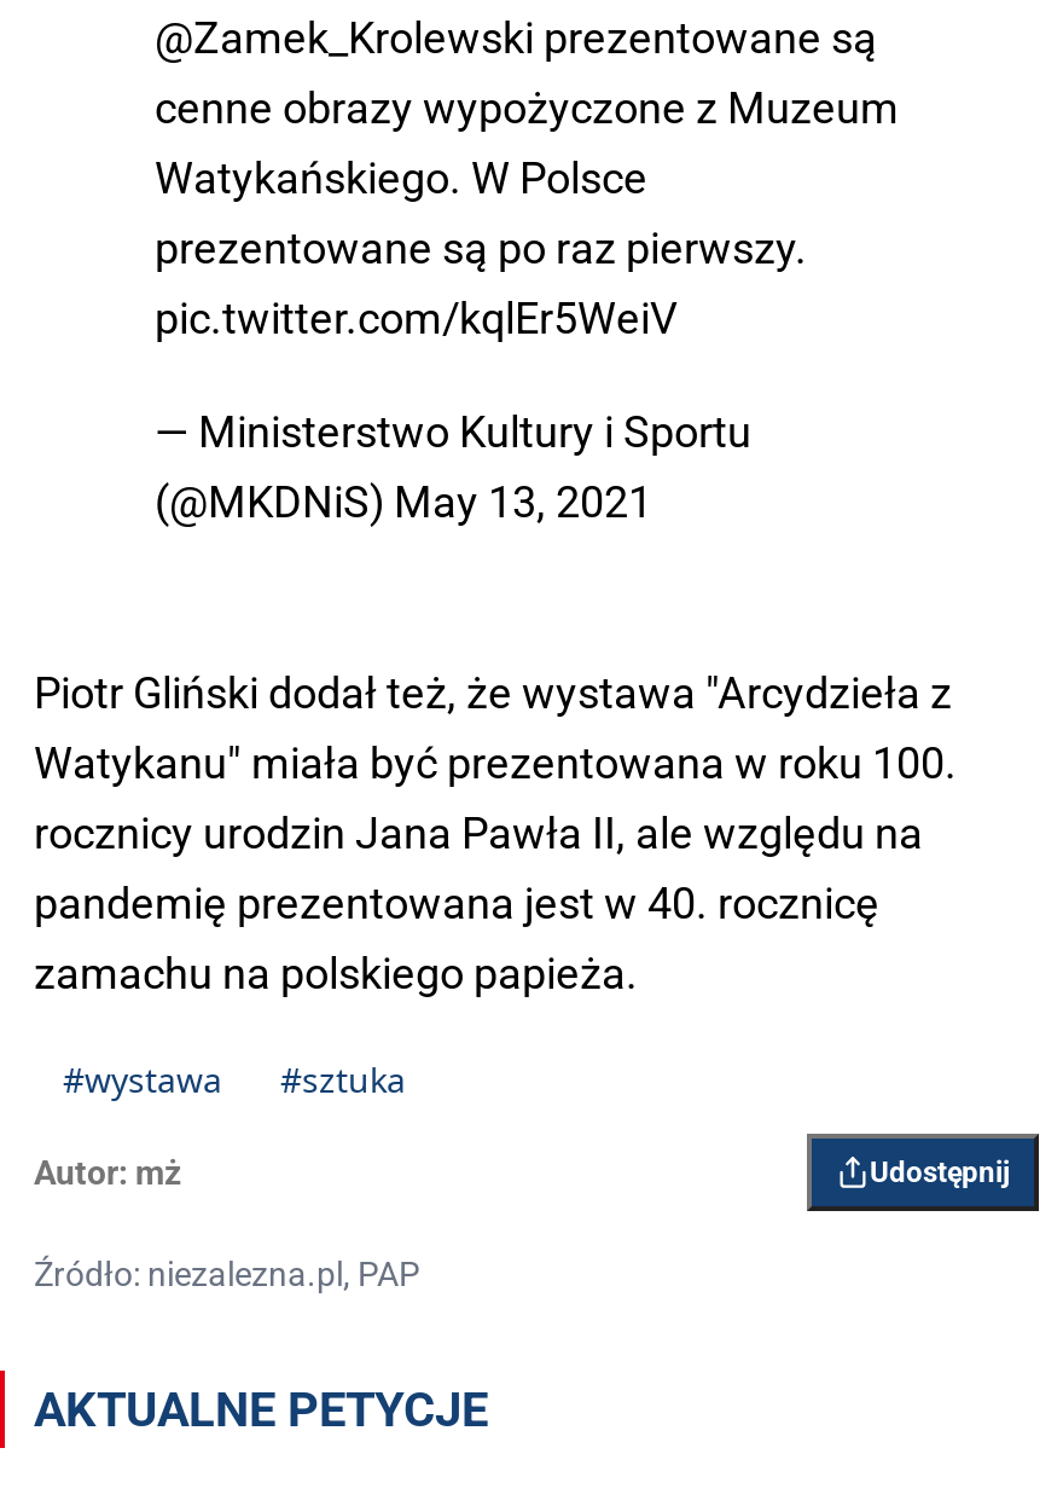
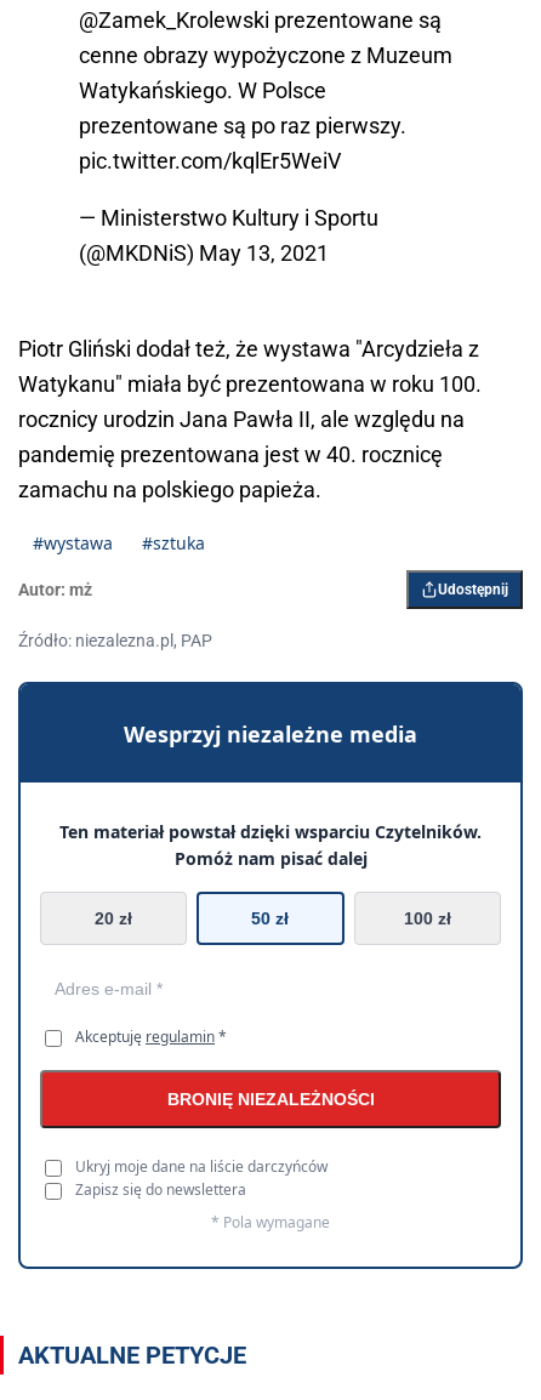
+ [image]
+ Wesprzyj niezależne media
+ Ten materiał powstał dzięki wsparciu Czytelników.
+ Pomóż nam pisać dalej
+ 20 zł
+ 50 zł
+ 100 zł

+ Akceptuję regulamin *
+ BRONIĘ NIEZALEŻNOŚCI
+ Ukryj moje dane na liście darczyńców
+ Zapisz się do newslettera
+ * Pola wymagane
